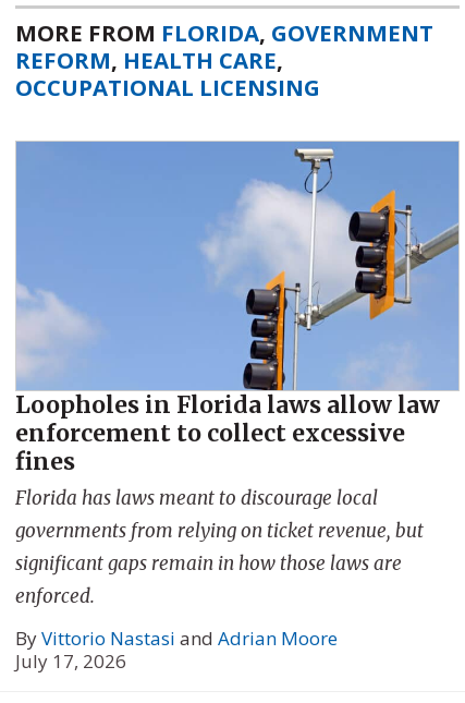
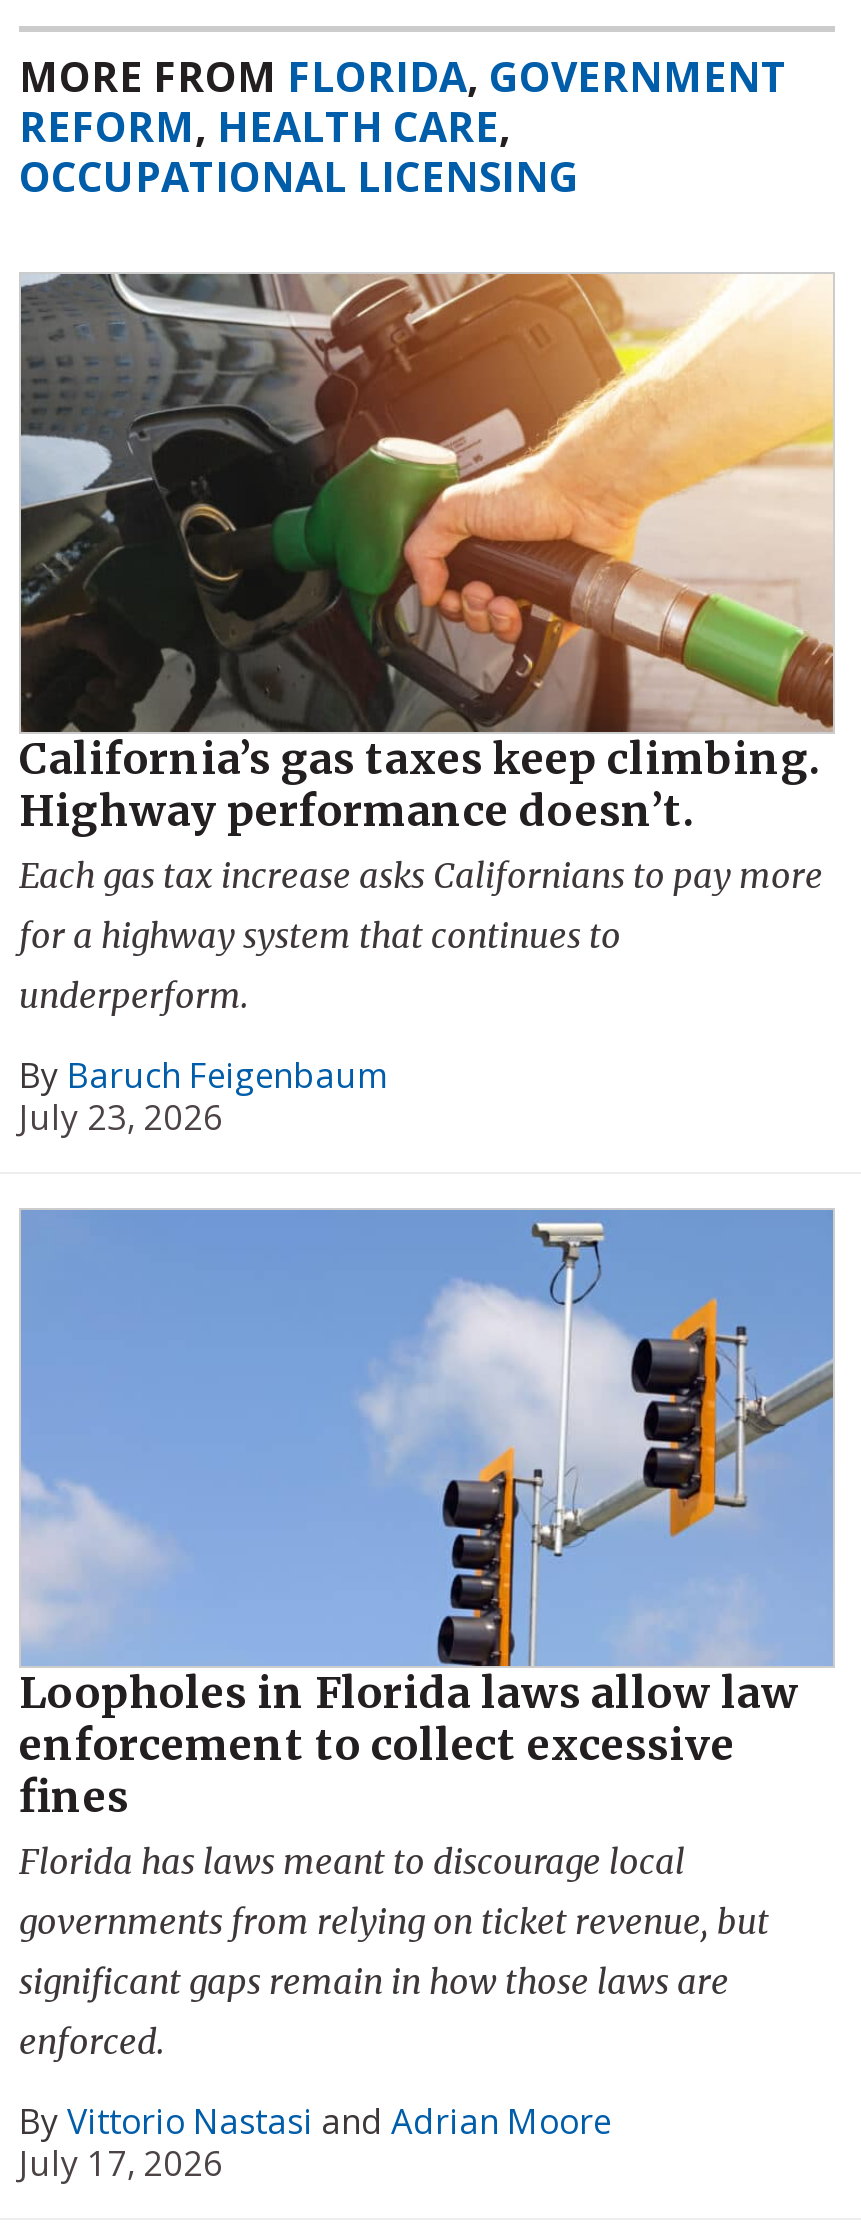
+ [image]
+ California’s gas taxes keep climbing.
+ Highway performance doesn’t.
+ Each gas tax increase asks Californians to pay more
+ for a highway system that continues to
+ underperform.
+ By Baruch Feigenbaum
+ July 23, 2026
